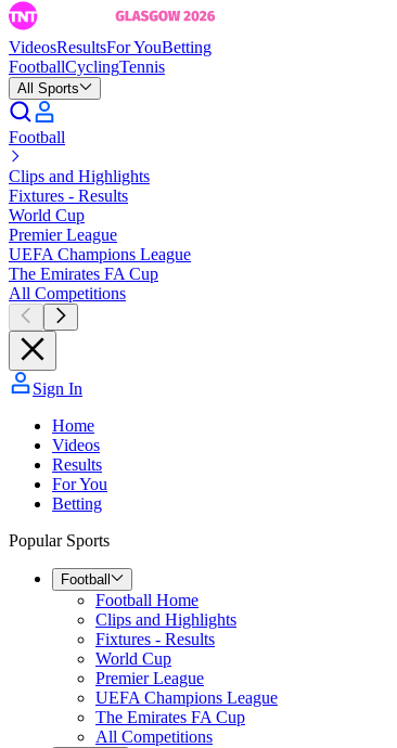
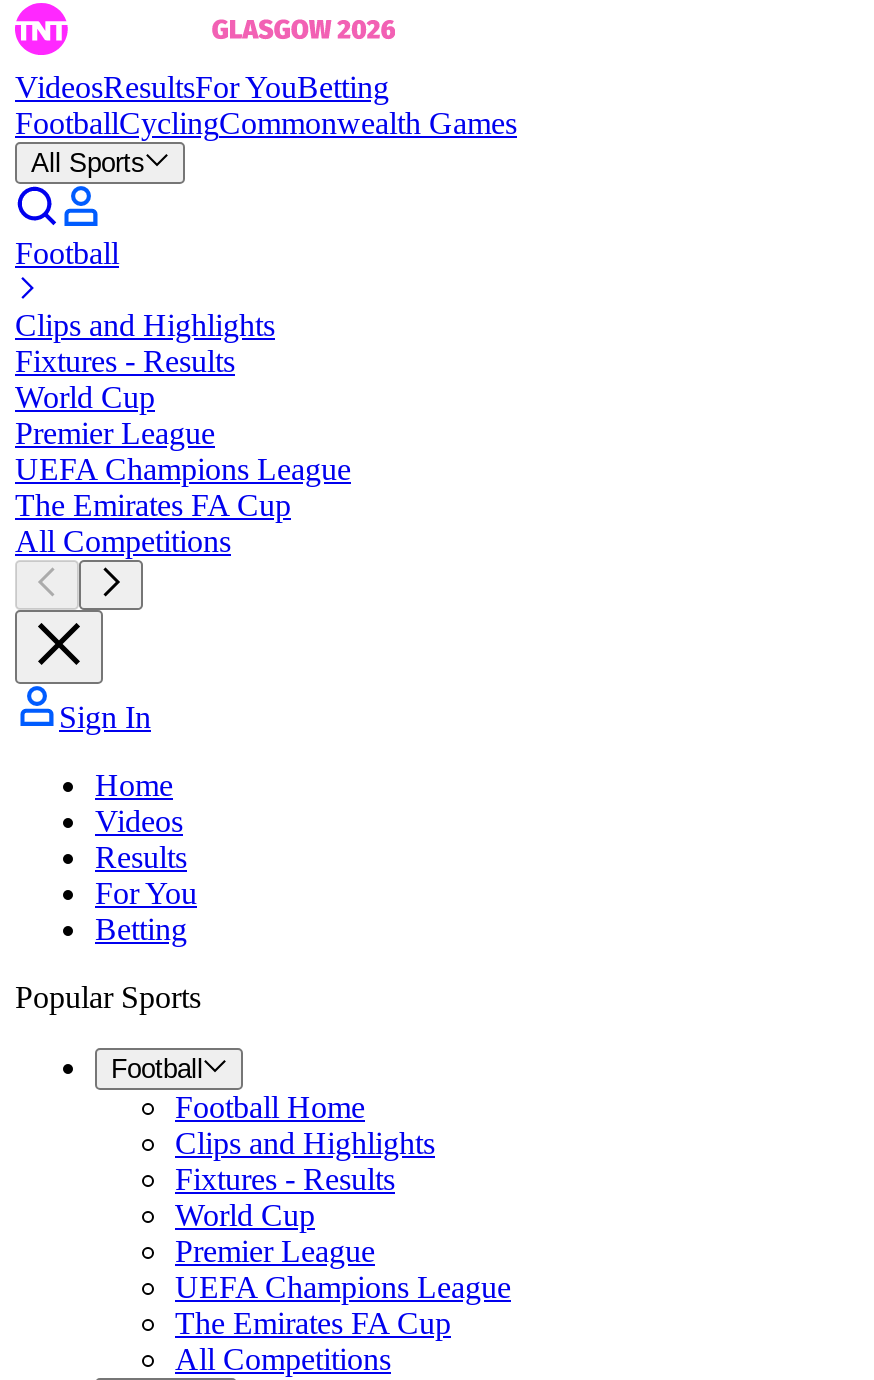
- FootballCyclingTennis
+ FootballCyclingCommonwealth Games
